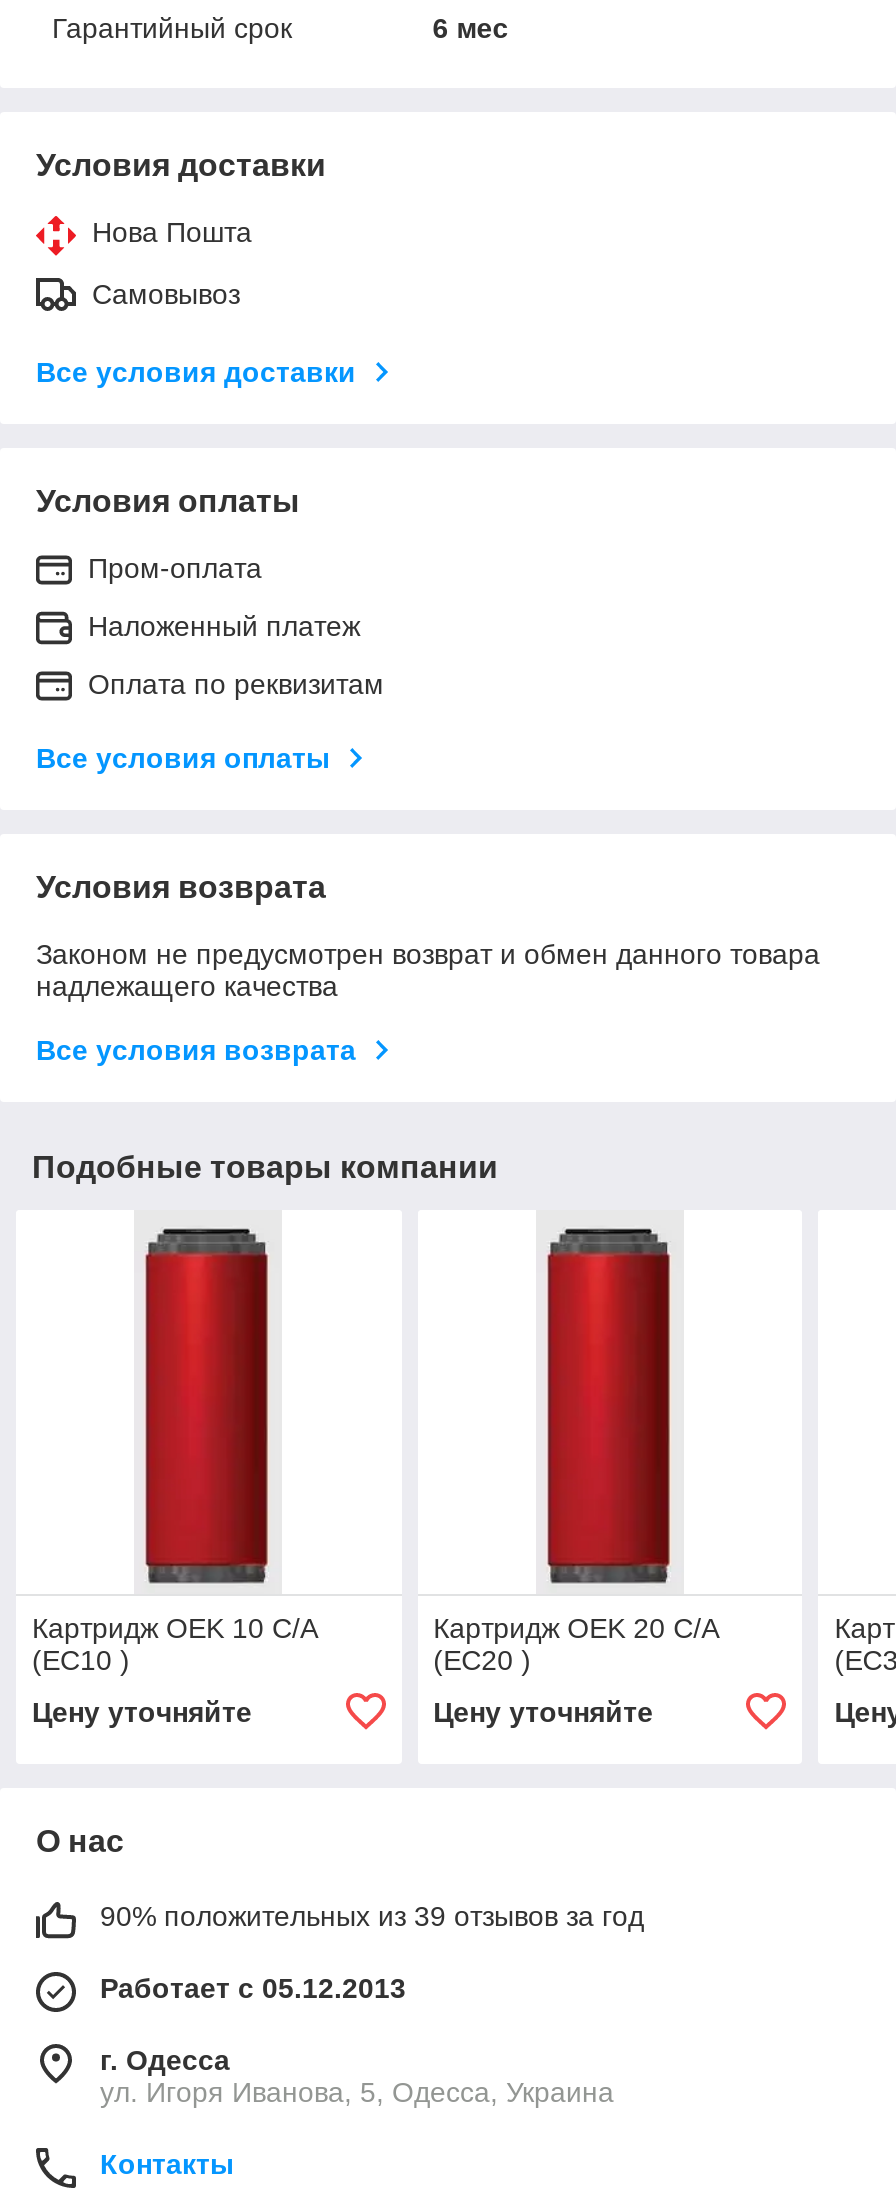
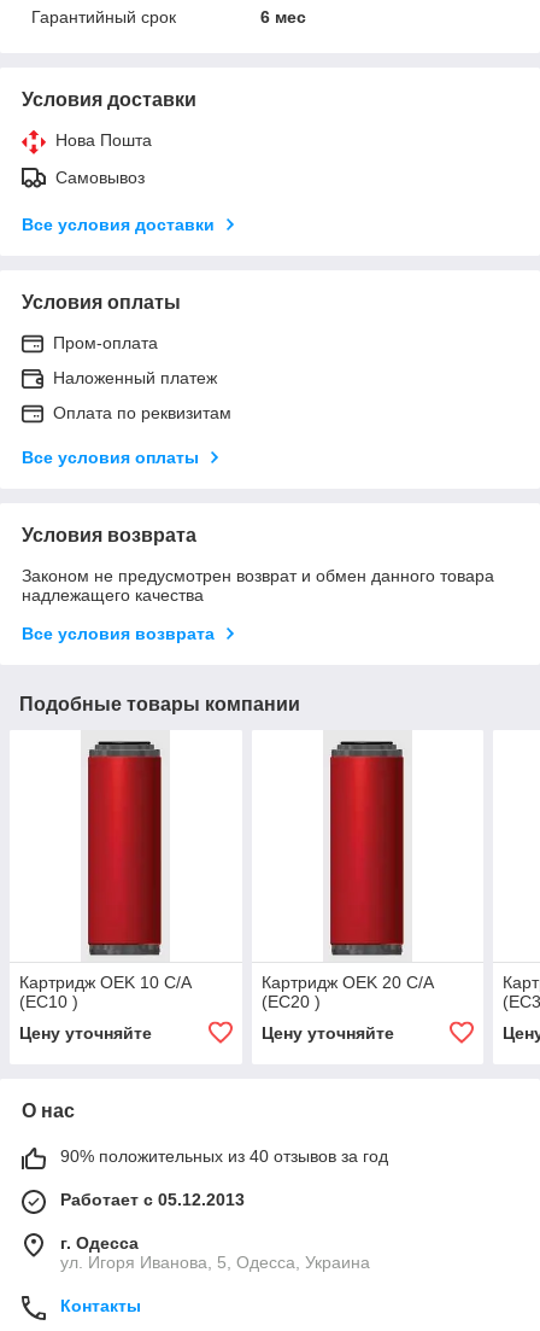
- 90% положительных из 39 отзывов за год
+ 90% положительных из 40 отзывов за год
